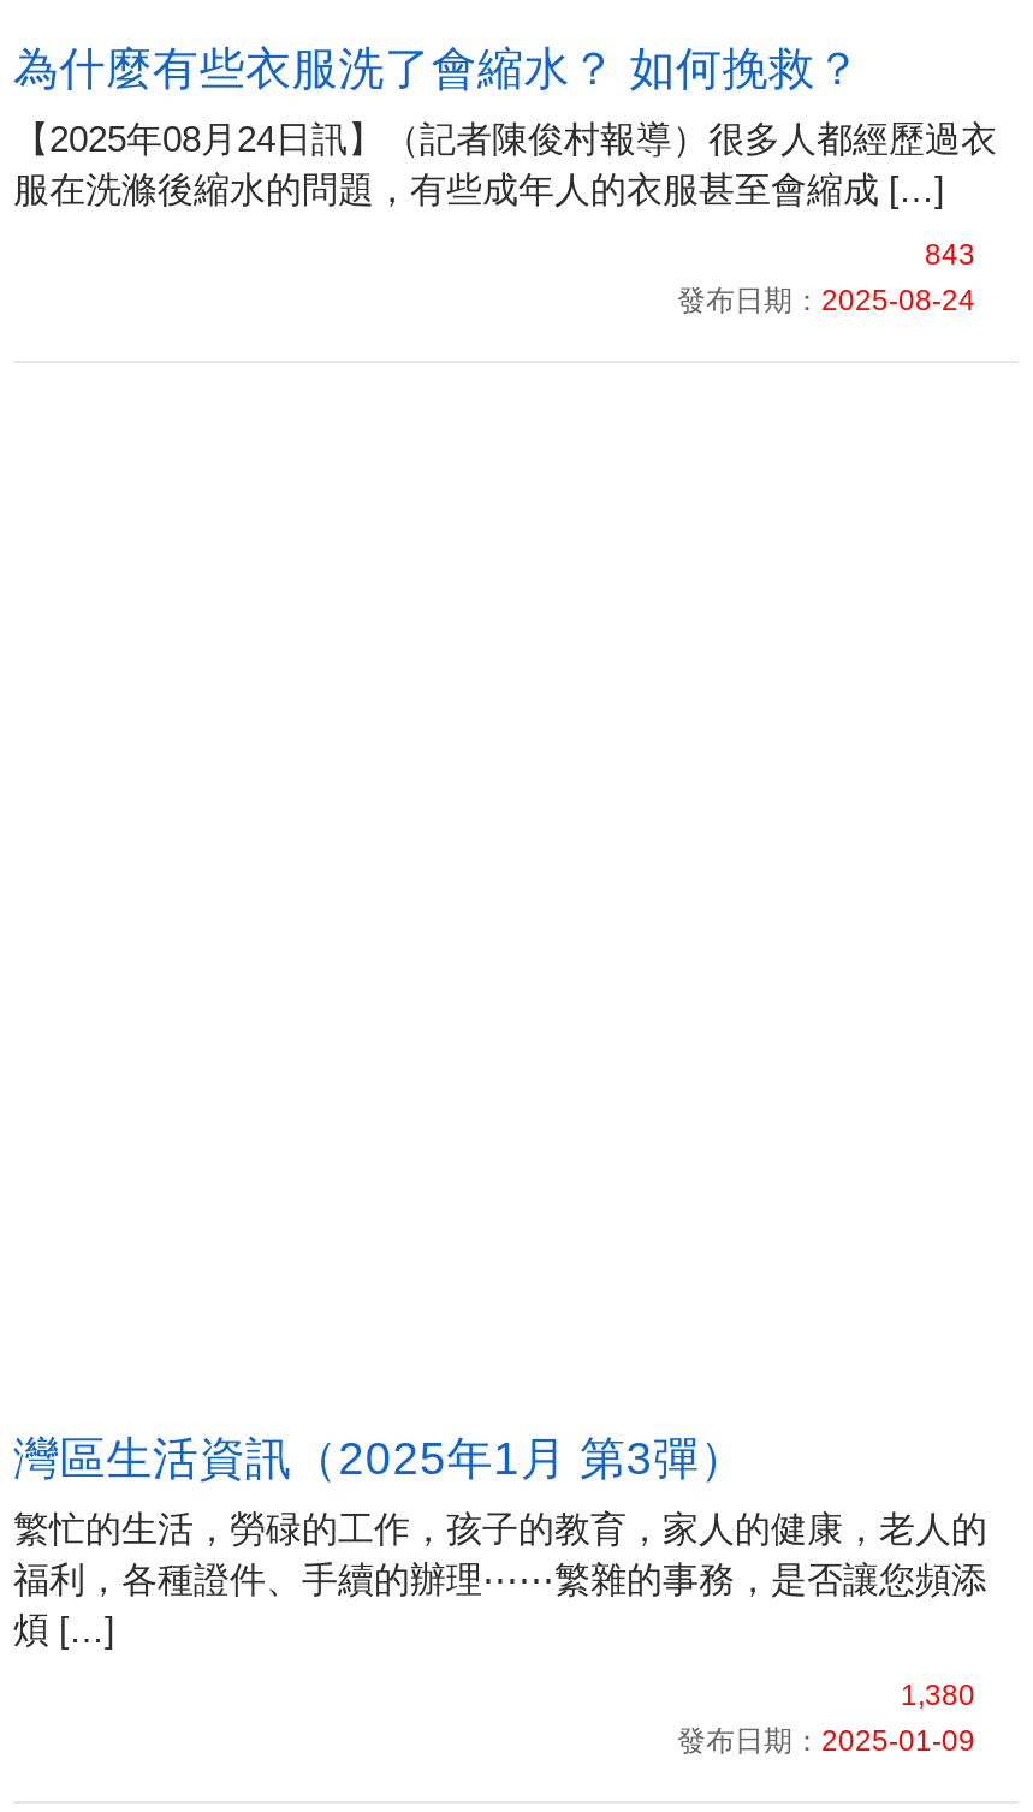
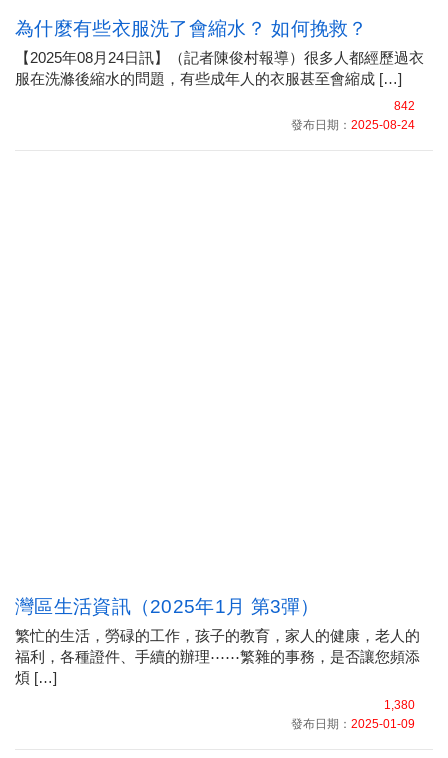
- 843
+ 842
